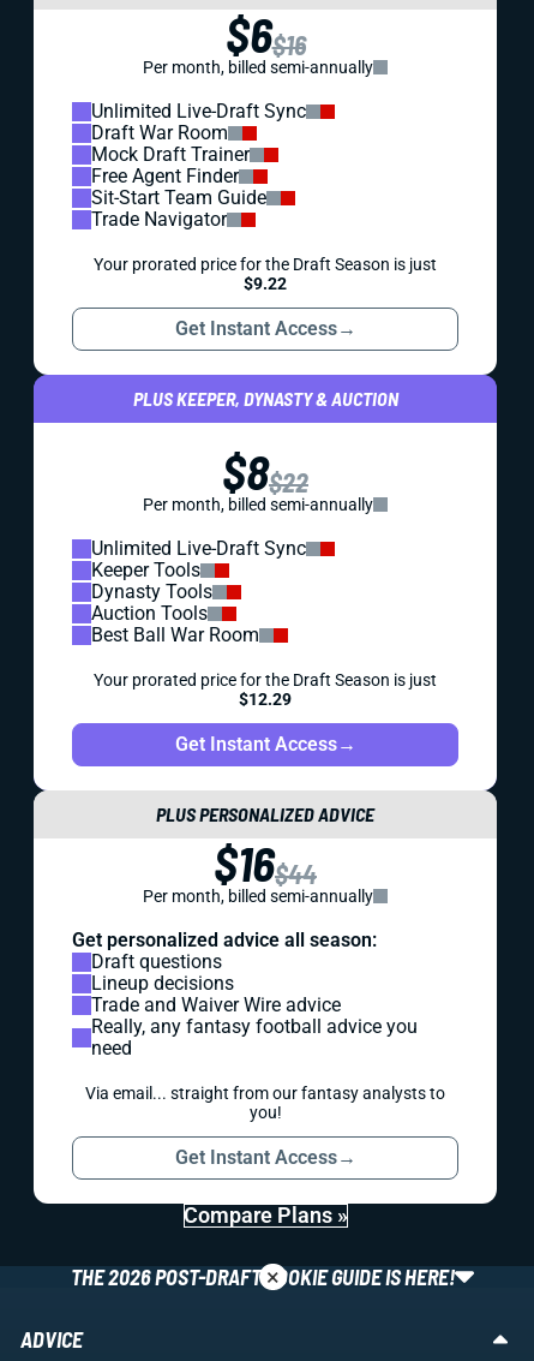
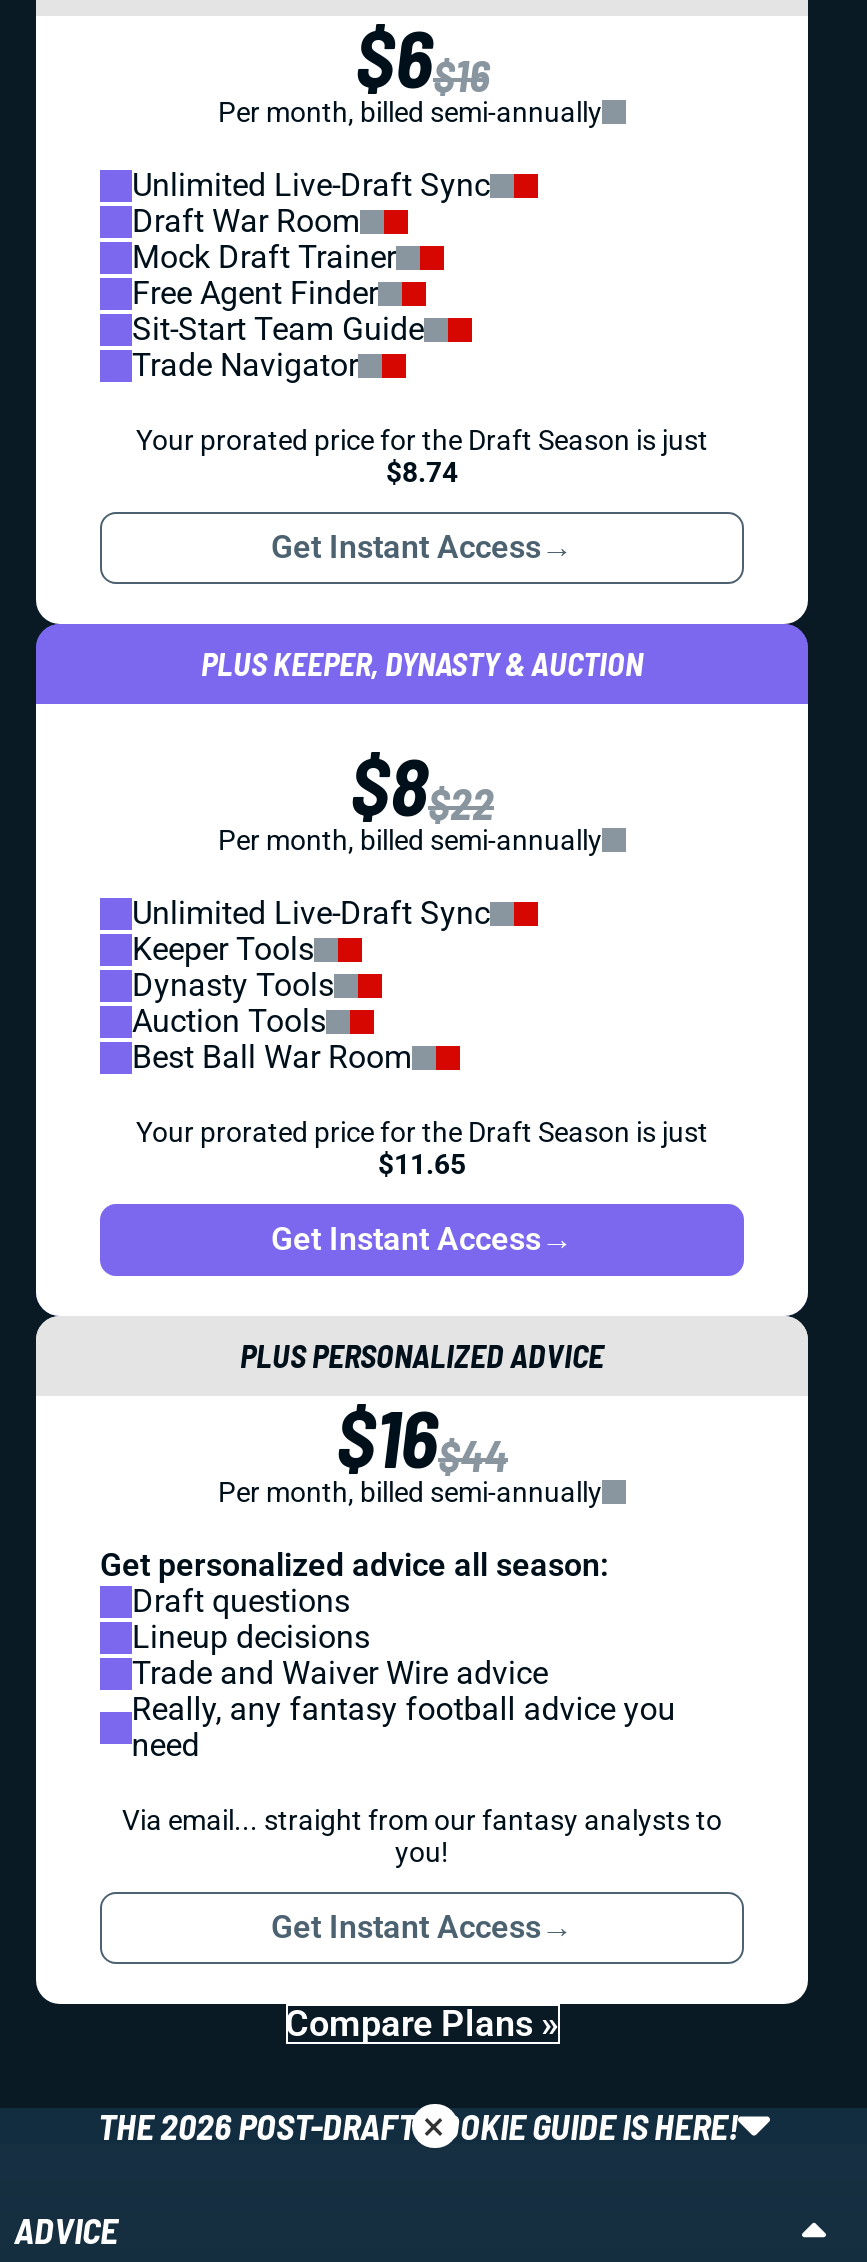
- $9.22
+ $8.74

- $12.29
+ $11.65
